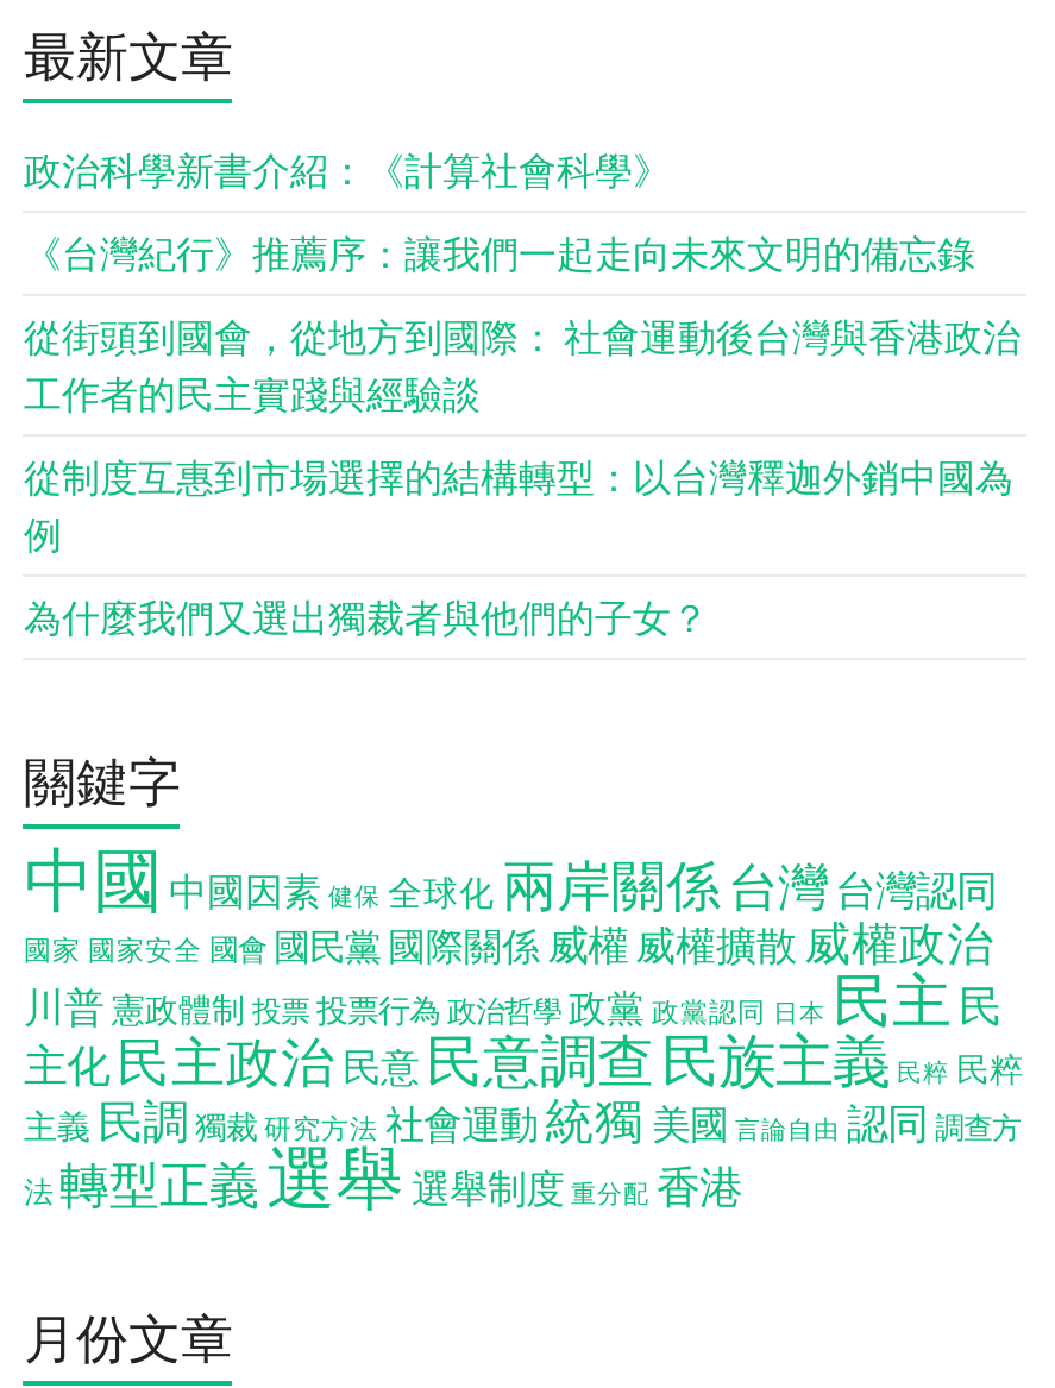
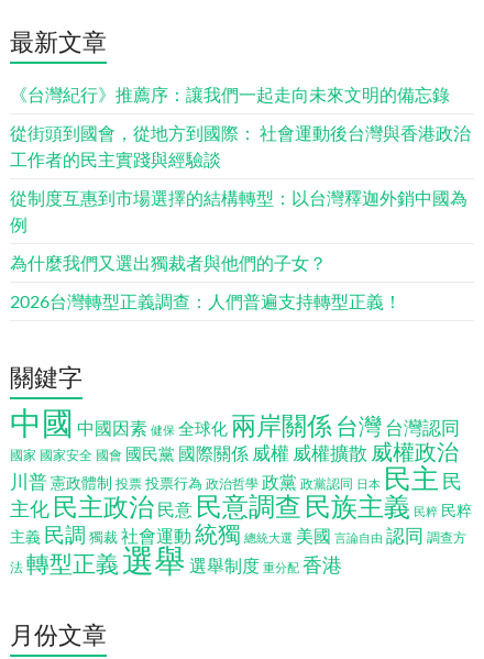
- 政治科學新書介紹：《計算社會科學》

moved up: 《台灣紀行》推薦序：讓我們一起走向未來文明的備忘錄 | 從街頭到國會，從地方到國際： 社會運動後台灣與香港政治 | 工作者的民主實踐與經驗談 | 從制度互惠到市場選擇的結構轉型：以台灣釋迦外銷中國為 | 例 | 為什麼我們又選出獨裁者與他們的子女？

+ 2026台灣轉型正義調查：人們普遍支持轉型正義！

- 主義 民調 獨裁 研究方法 社會運動 統獨 美國 言論自由 認同 調查方
+ 主義 民調 獨裁 社會運動 統獨 總統大選 美國 言論自由 認同 調查方
